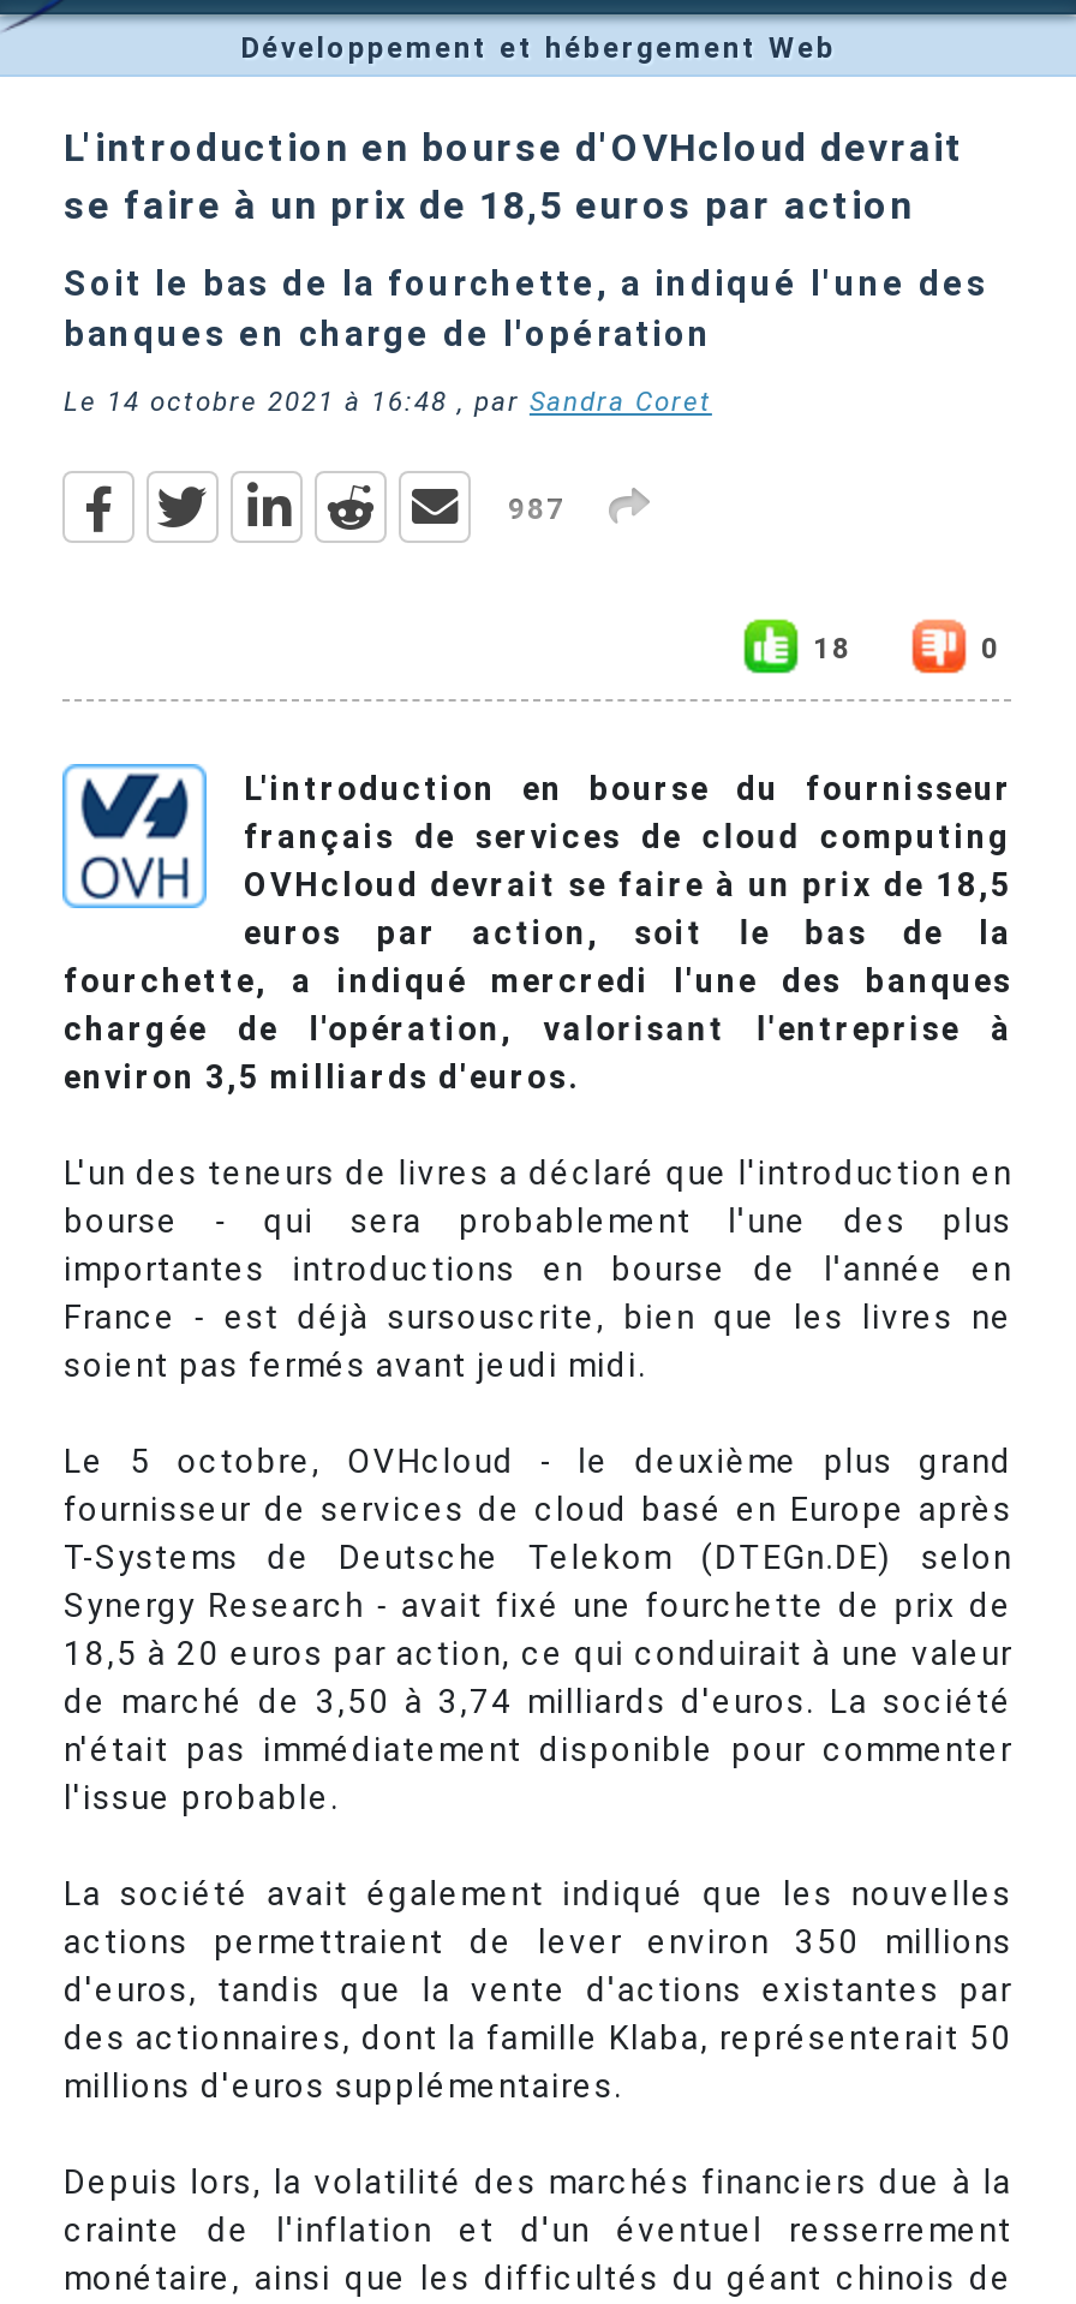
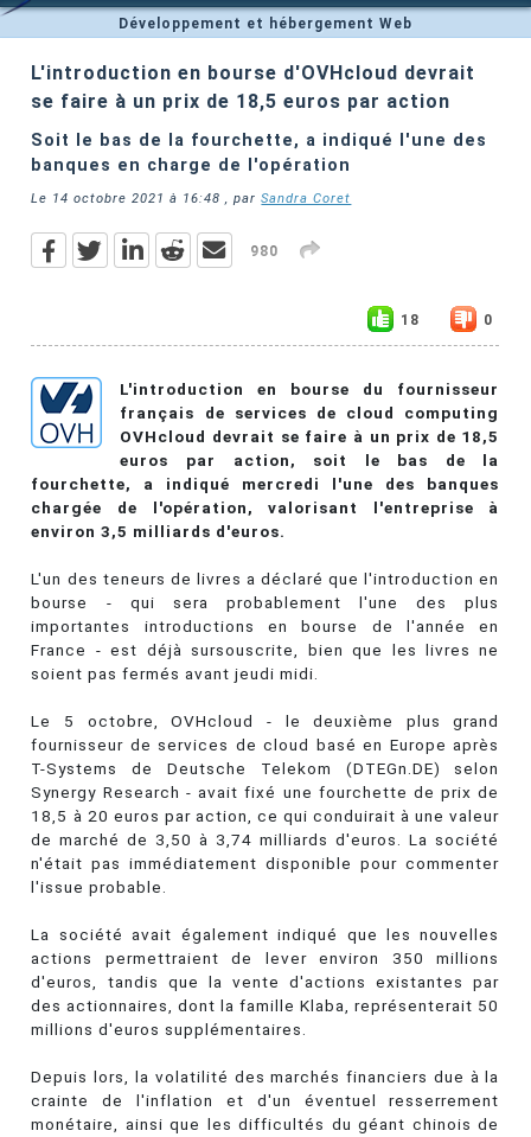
- 987
+ 980
